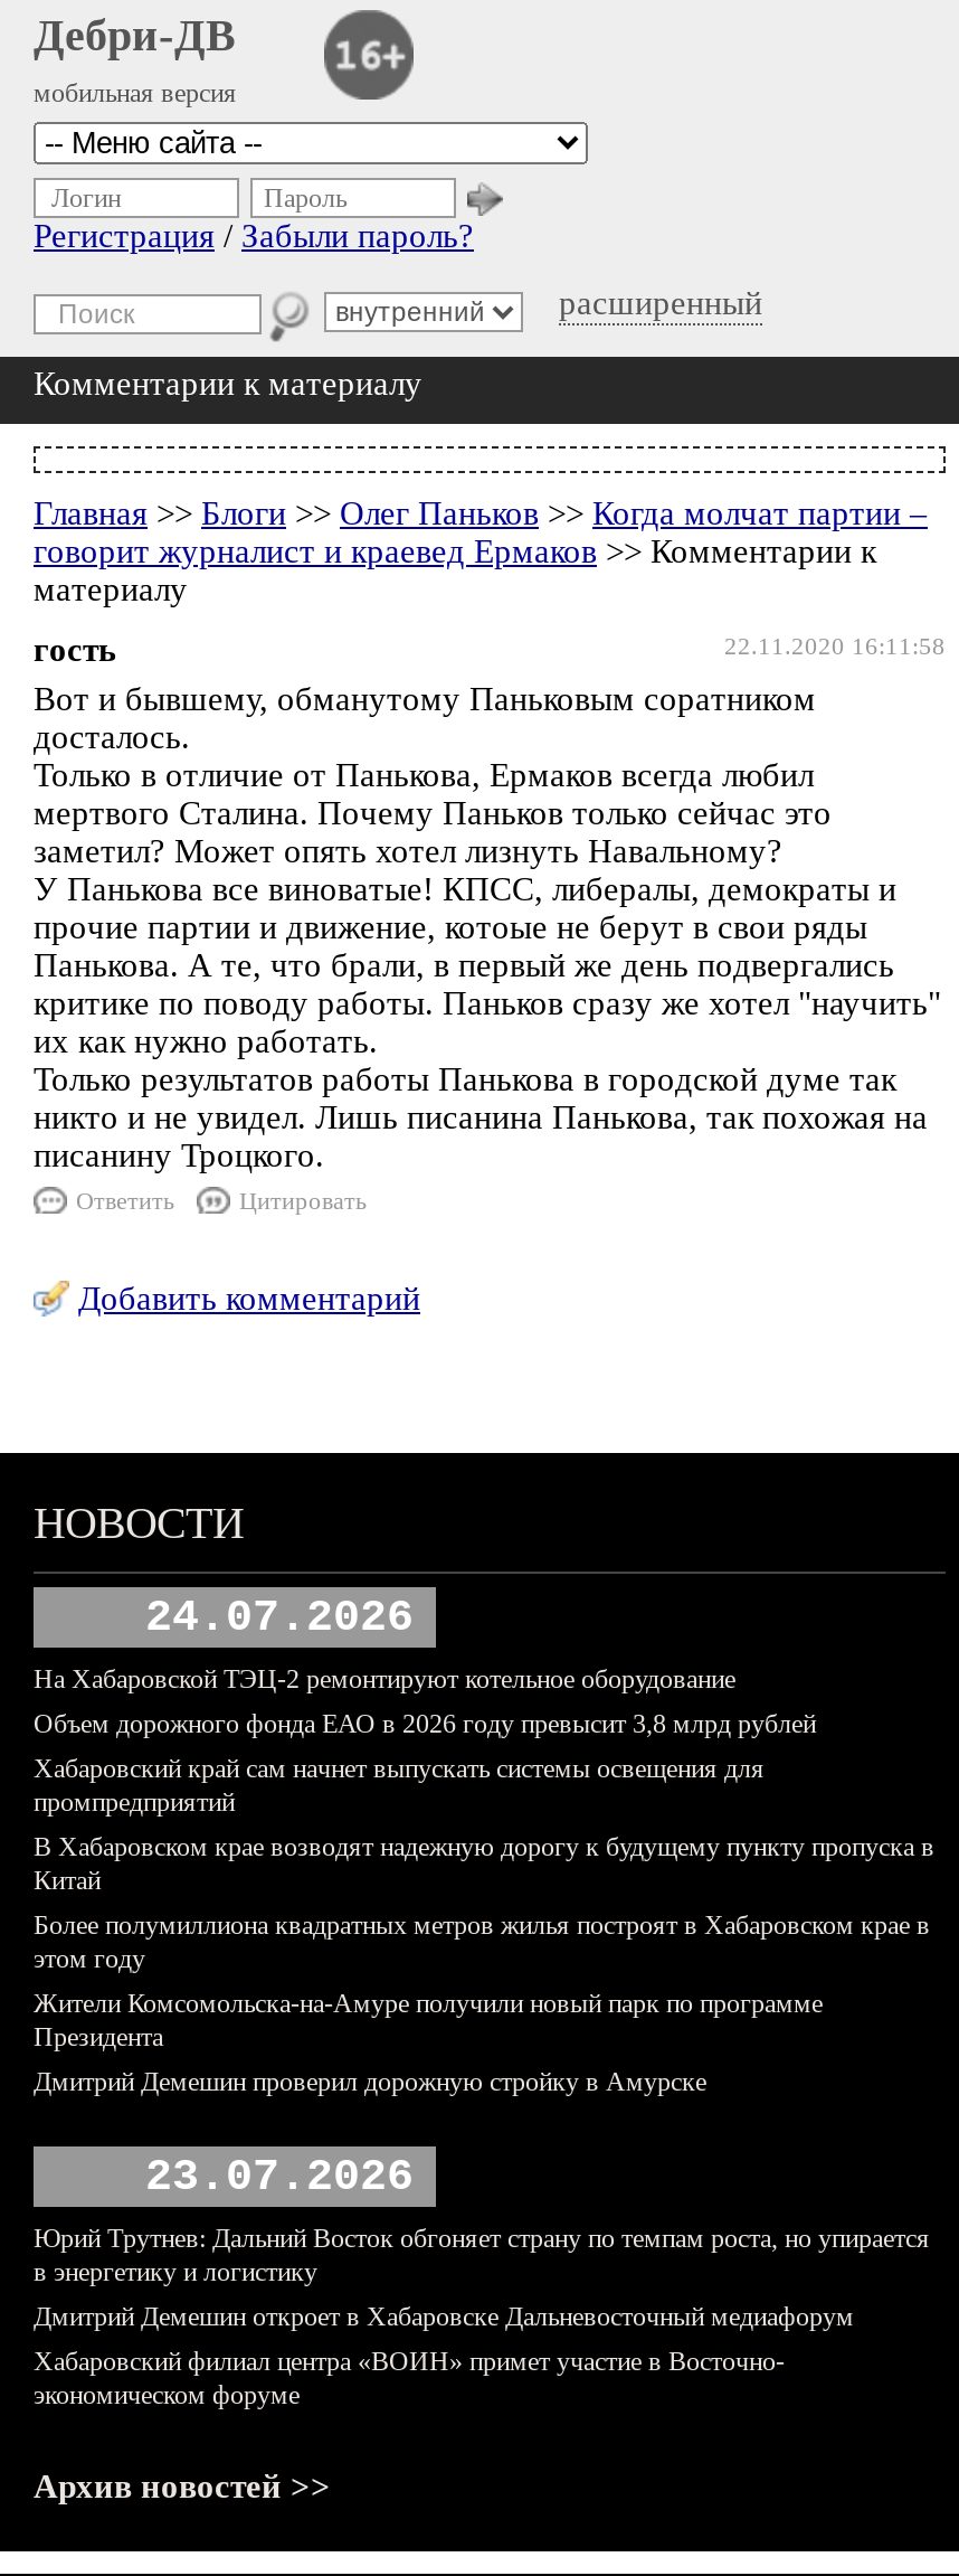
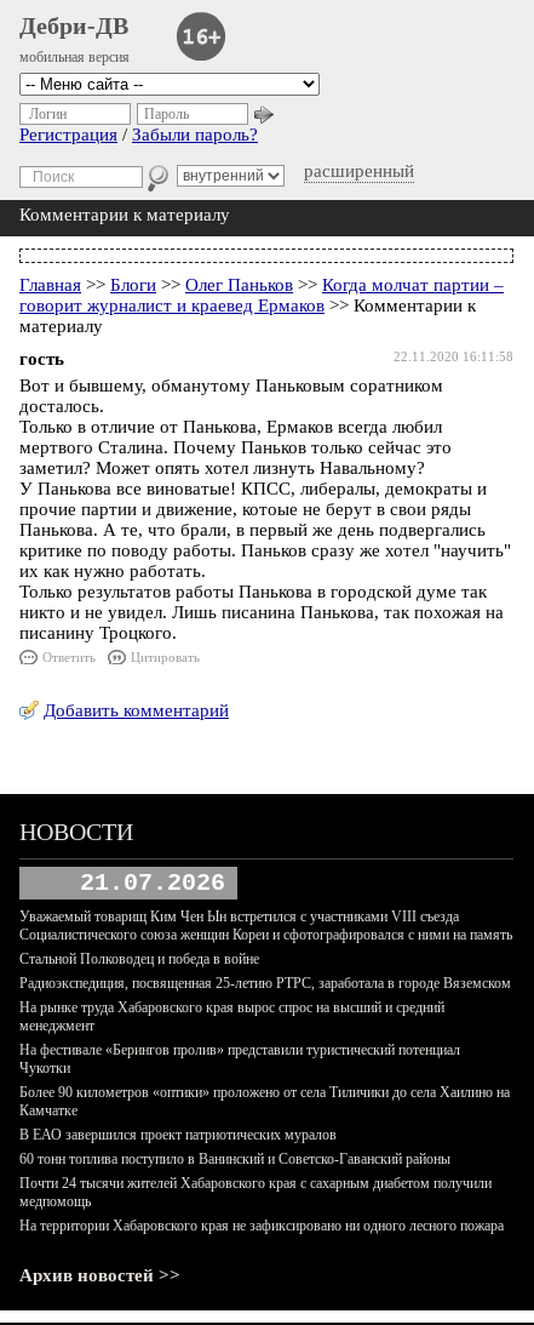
- 24.07.2026
- На Хабаровской ТЭЦ-2 ремонтируют котельное оборудование
- Объем дорожного фонда ЕАО в 2026 году превысит 3,8 млрд рублей
- Хабаровский край сам начнет выпускать системы освещения для
- промпредприятий
- В Хабаровском крае возводят надежную дорогу к будущему пункту пропуска в
- Китай
- Более полумиллиона квадратных метров жилья построят в Хабаровском крае в
- этом году
- Жители Комсомольска-на-Амуре получили новый парк по программе
- Президента
- Дмитрий Демешин проверил дорожную стройку в Амурске
- 23.07.2026
- Юрий Трутнев: Дальний Восток обгоняет страну по темпам роста, но упирается
- в энергетику и логистику
- Дмитрий Демешин откроет в Хабаровске Дальневосточный медиафорум
- Хабаровский филиал центра «ВОИН» примет участие в Восточно-
- экономическом форуме
+ 21.07.2026
+ Уважаемый товарищ Ким Чен Ын встретился с участниками VIII съезда
+ Социалистического союза женщин Кореи и сфотографировался с ними на память
+ Стальной Полководец и победа в войне
+ Радиоэкспедиция, посвященная 25-летию РТРС, заработала в городе Вяземском
+ На рынке труда Хабаровского края вырос спрос на высший и средний
+ менеджмент
+ На фестивале «Берингов пролив» представили туристический потенциал
+ Чукотки
+ Более 90 километров «оптики» проложено от села Тиличики до села Хаилино на
+ Камчатке
+ В ЕАО завершился проект патриотических муралов
+ 60 тонн топлива поступило в Ванинский и Советско-Гаванский районы
+ Почти 24 тысячи жителей Хабаровского края с сахарным диабетом получили
+ медпомощь
+ На территории Хабаровского края не зафиксировано ни одного лесного пожара
